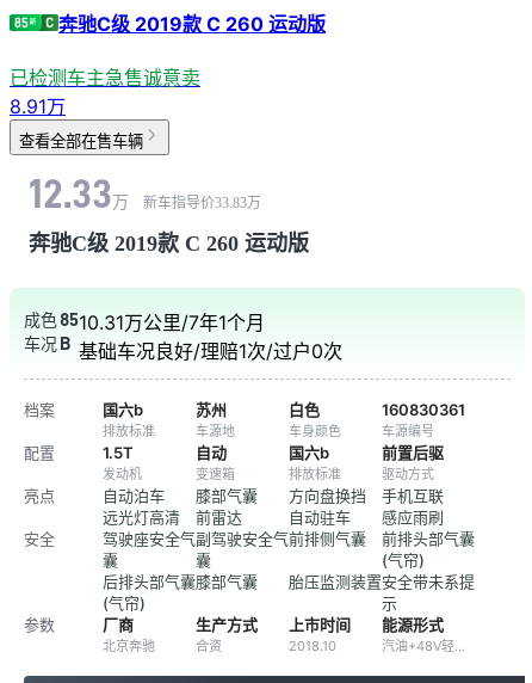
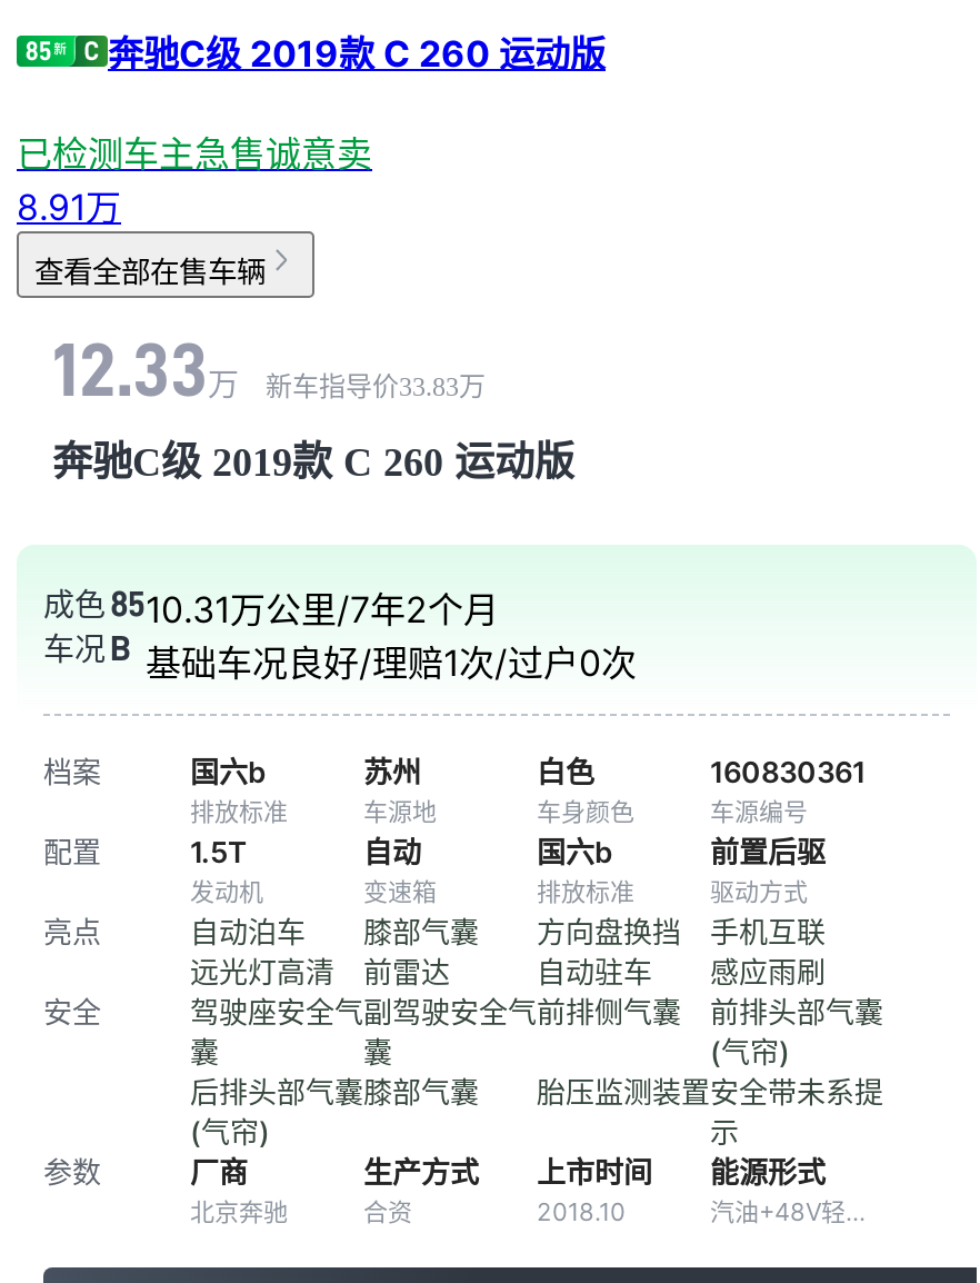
- 10.31万公里/7年1个月
+ 10.31万公里/7年2个月
